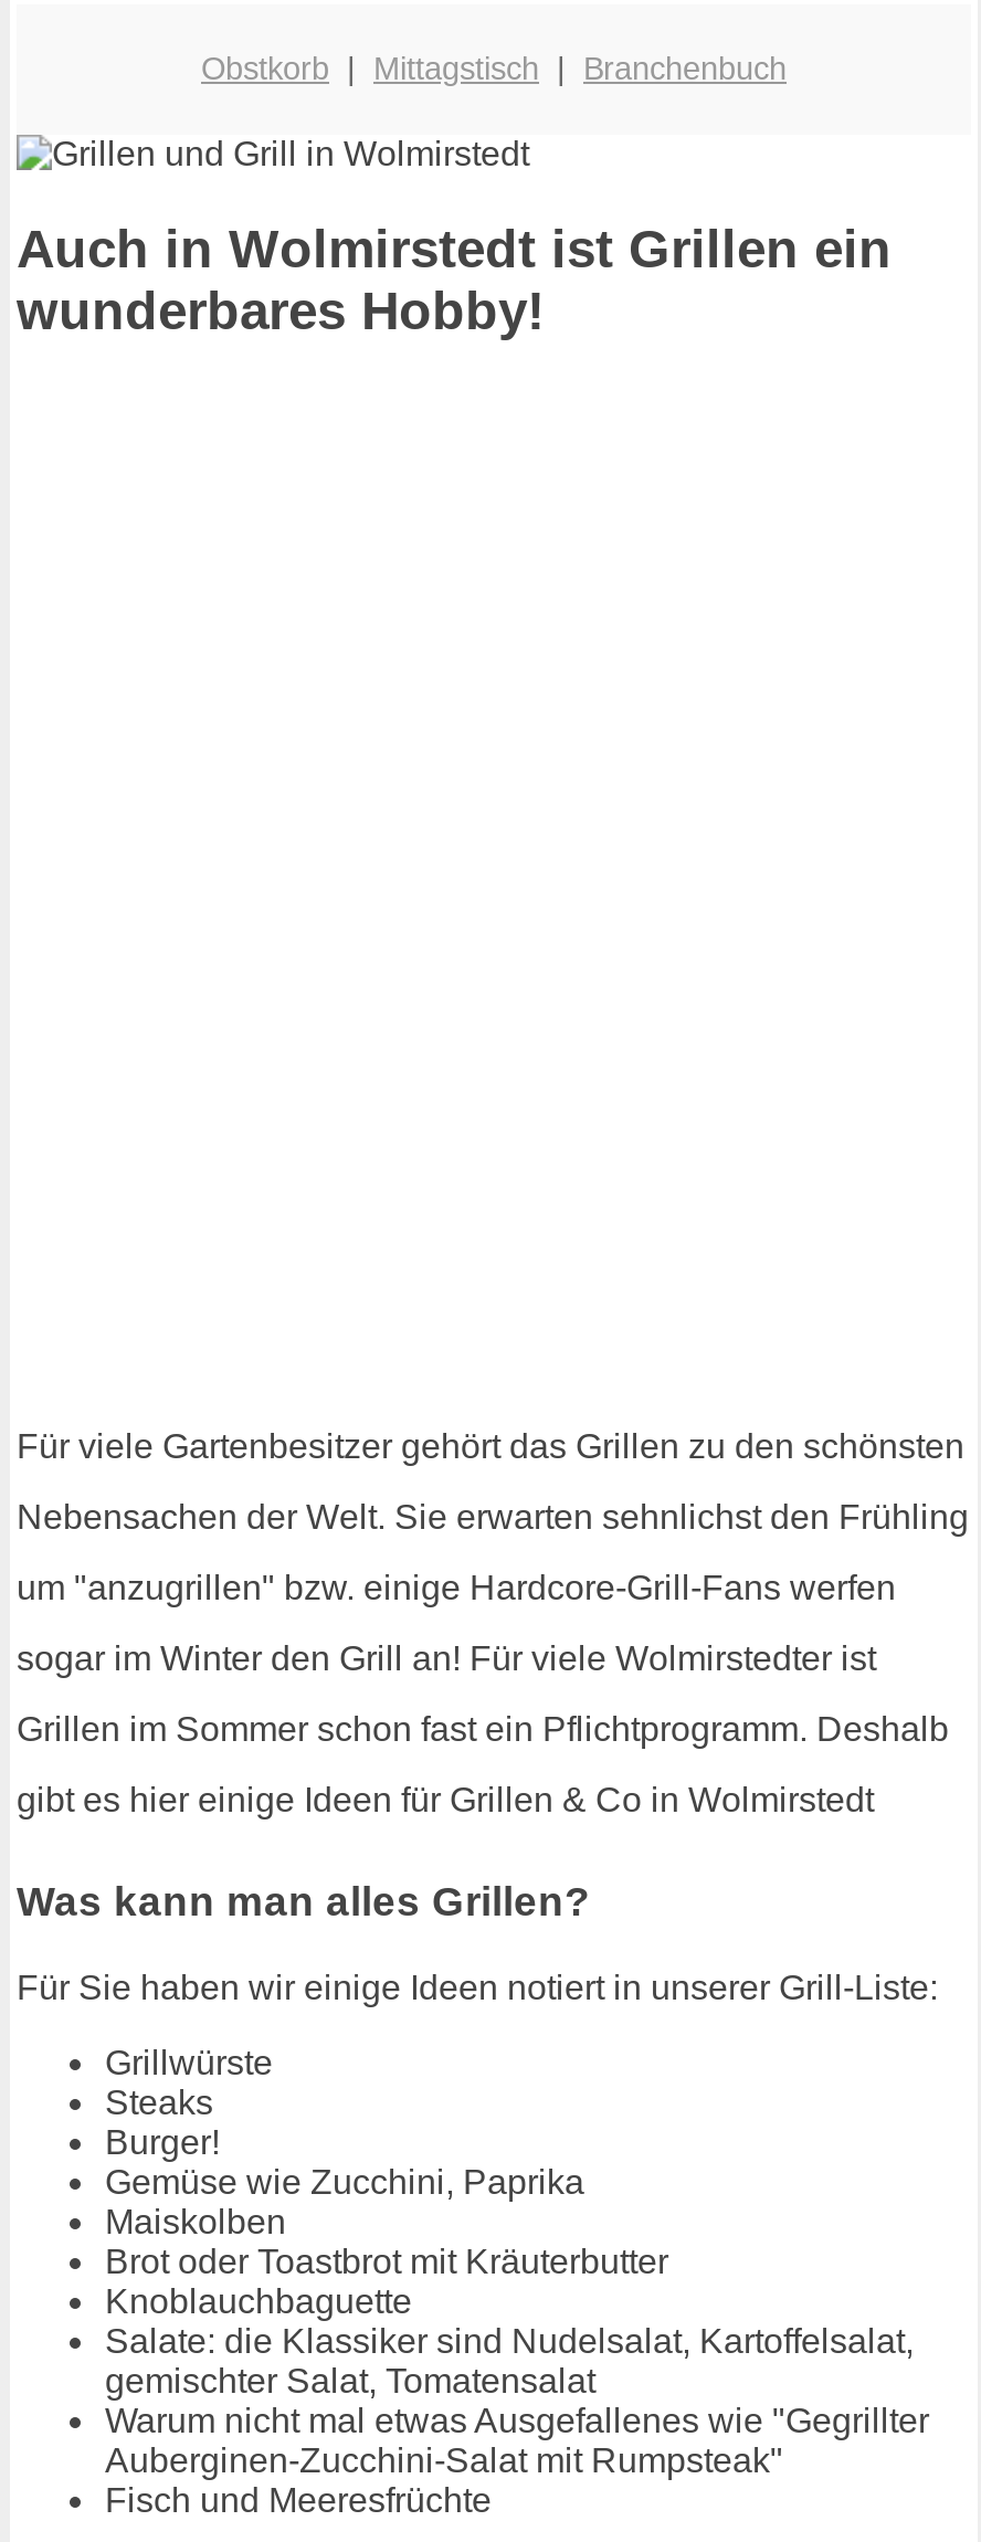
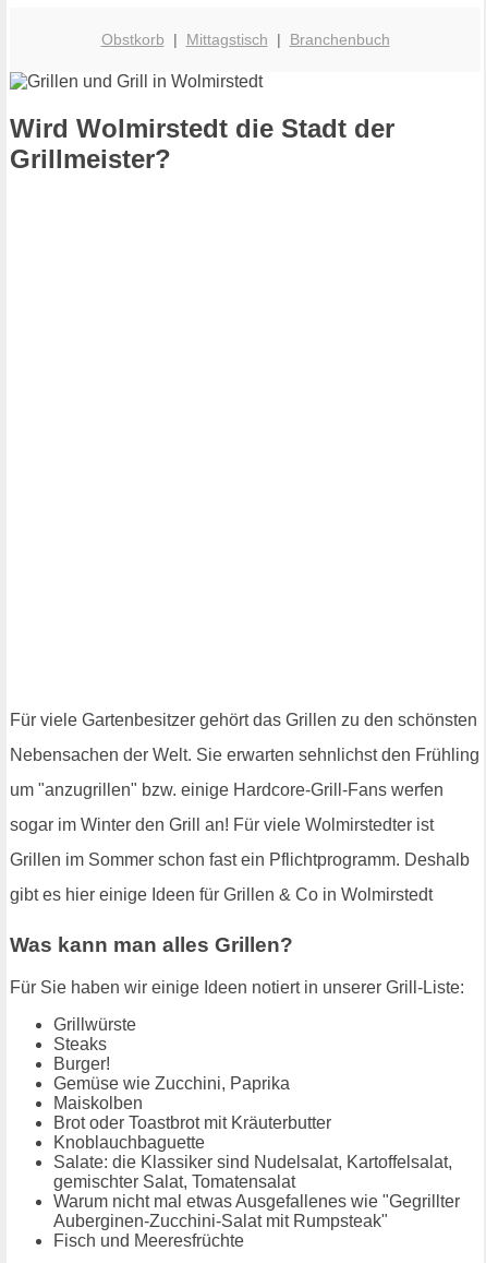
- Auch in Wolmirstedt ist Grillen ein
- wunderbares Hobby!
+ Wird Wolmirstedt die Stadt der
+ Grillmeister?
